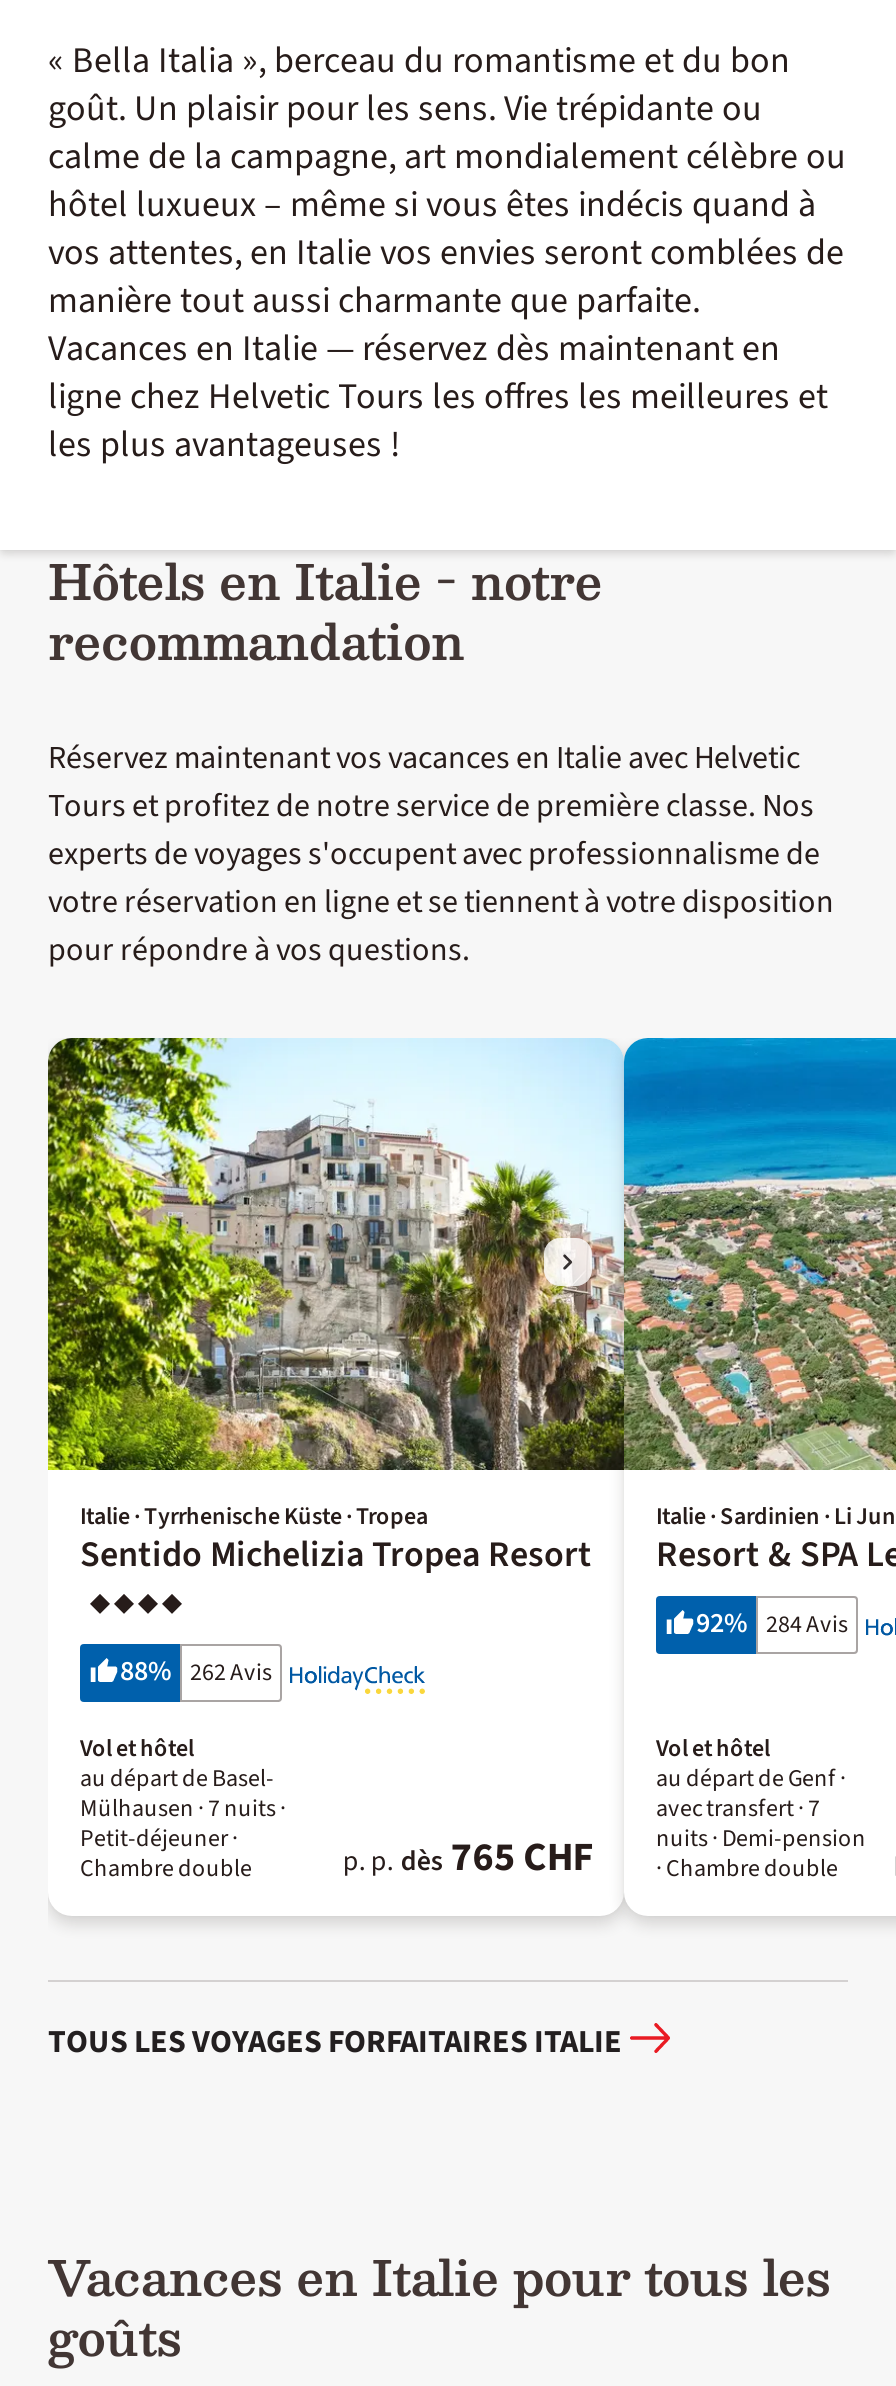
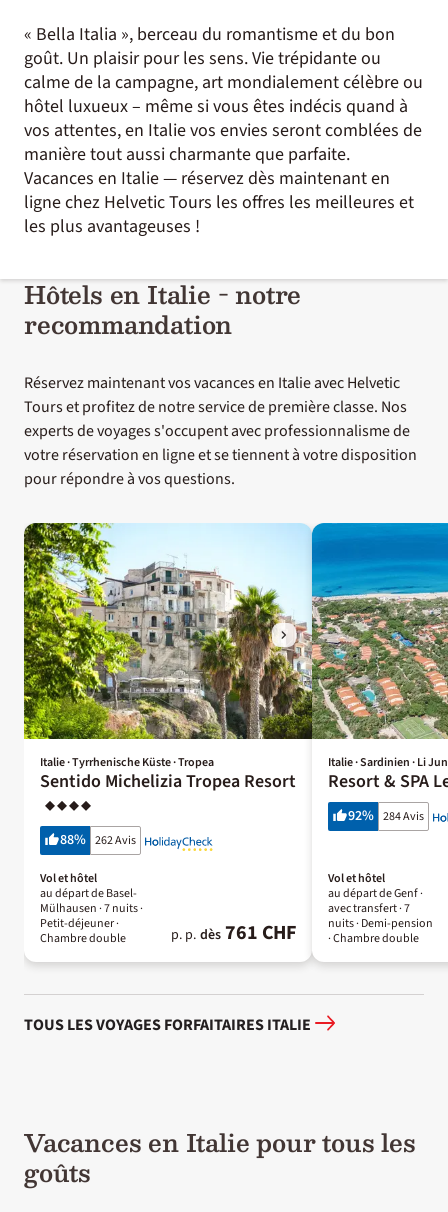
- p. p. dès 765 CHF
+ p. p. dès 761 CHF
